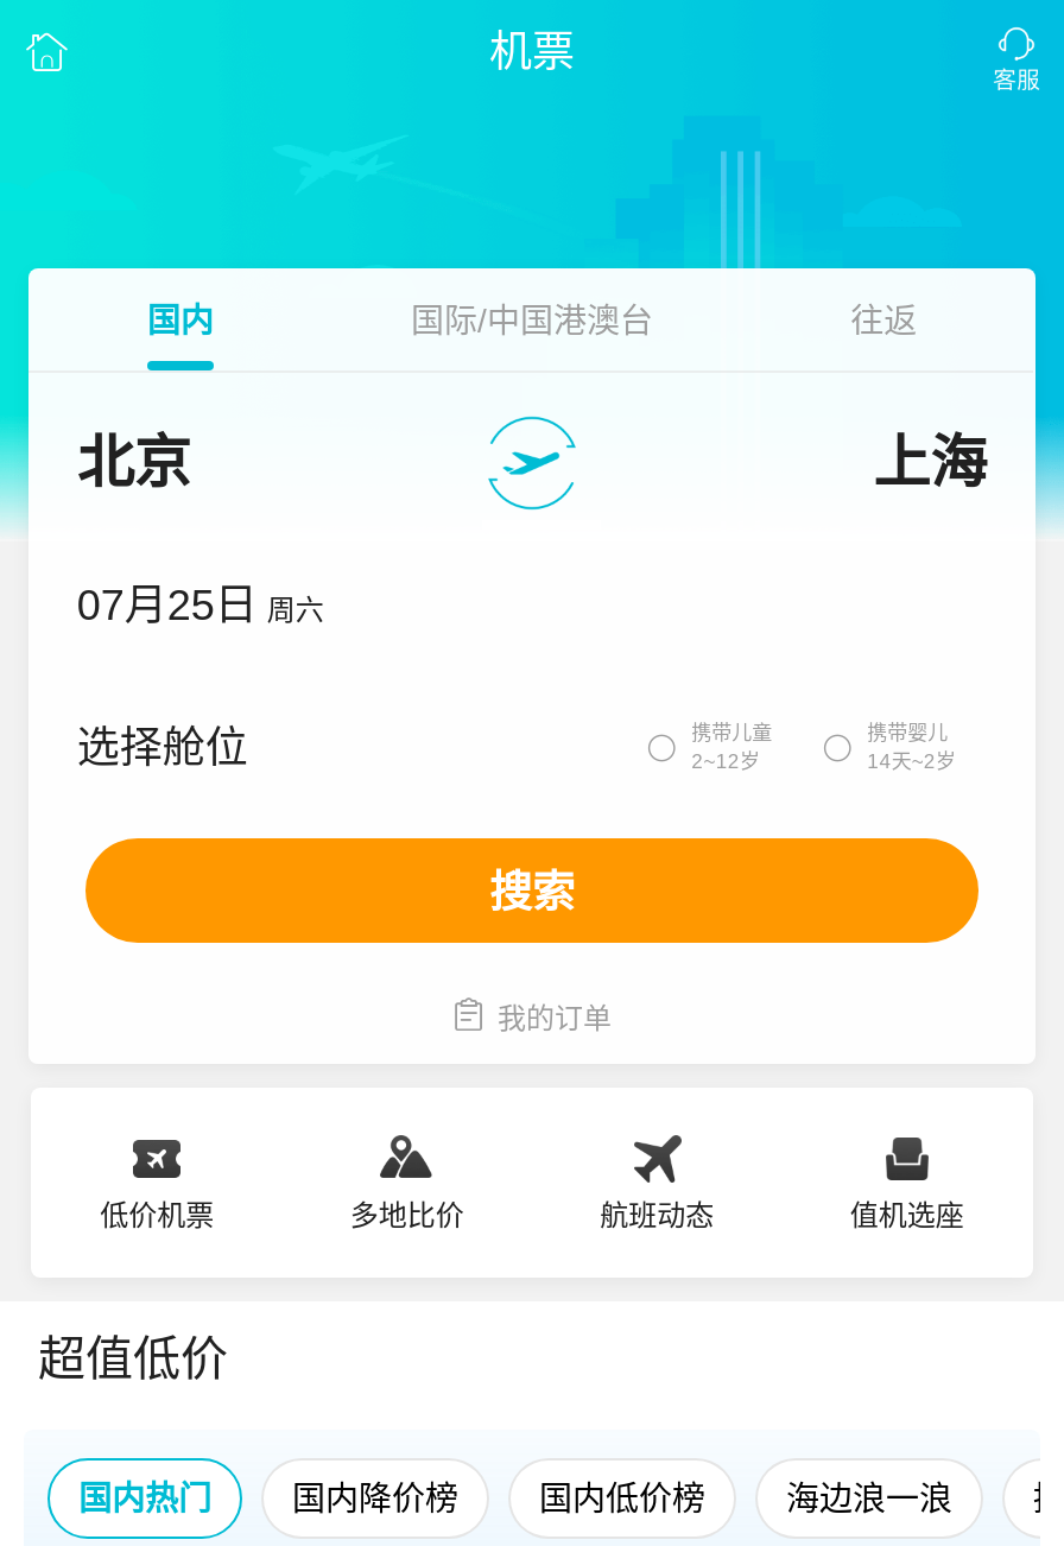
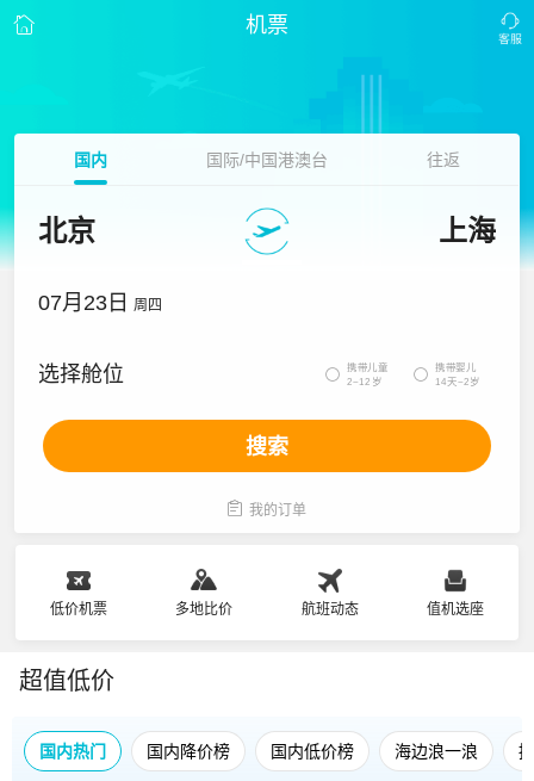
- 07月25日 周六
+ 07月23日 周四
